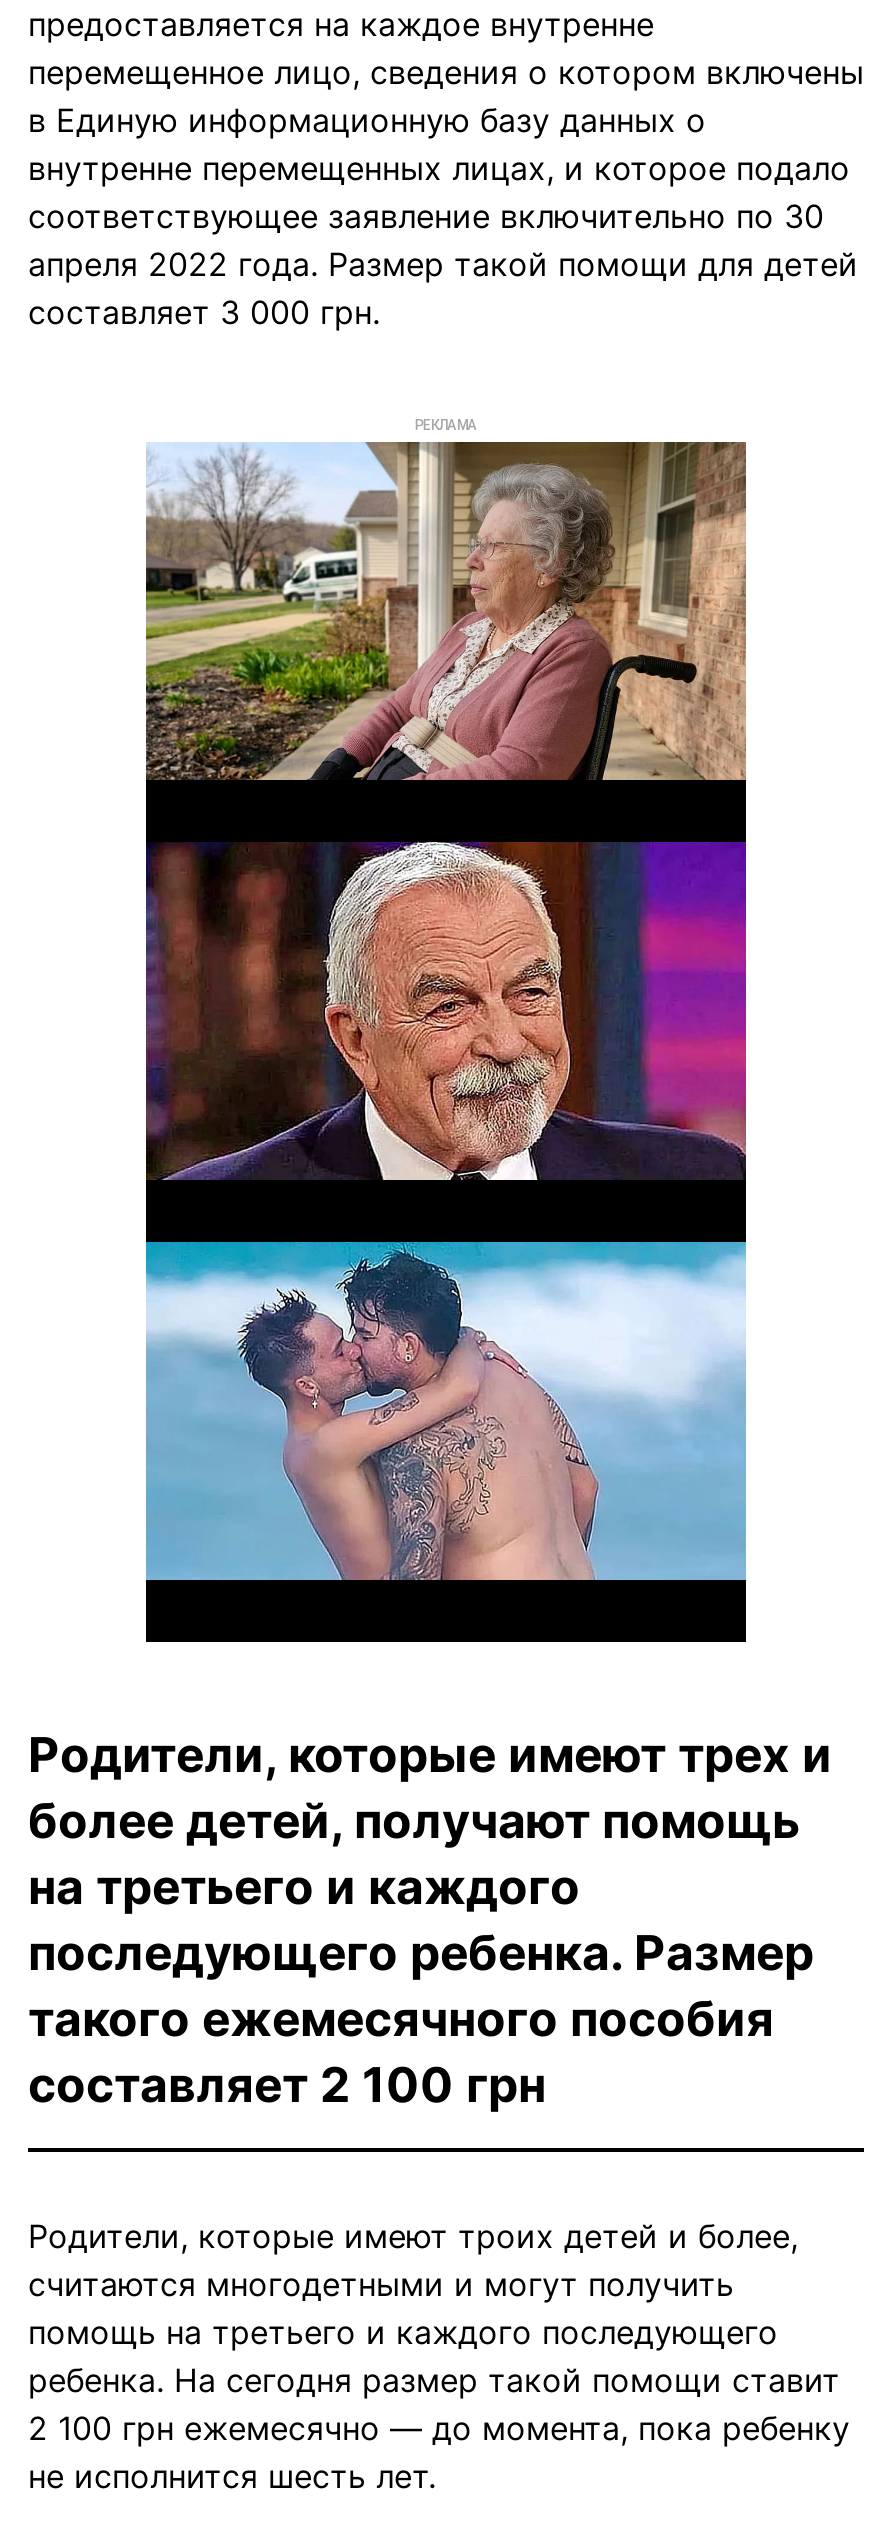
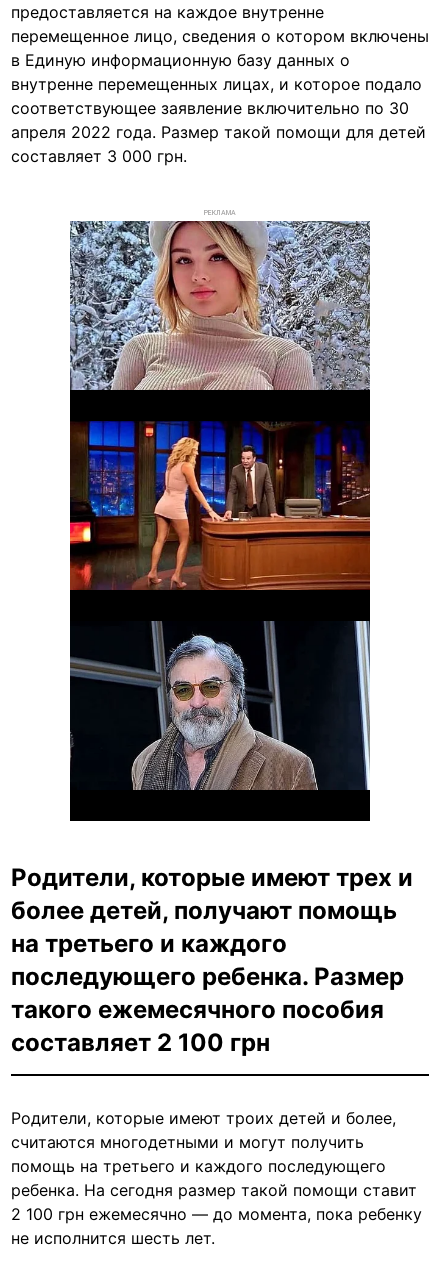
- [image]
+ [image]

- [image]
+ [image]

- [image]
+ [image]
